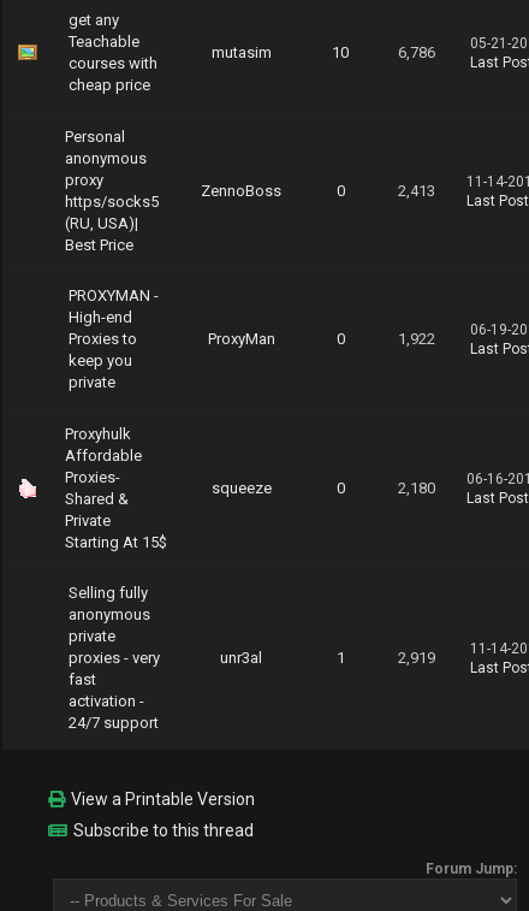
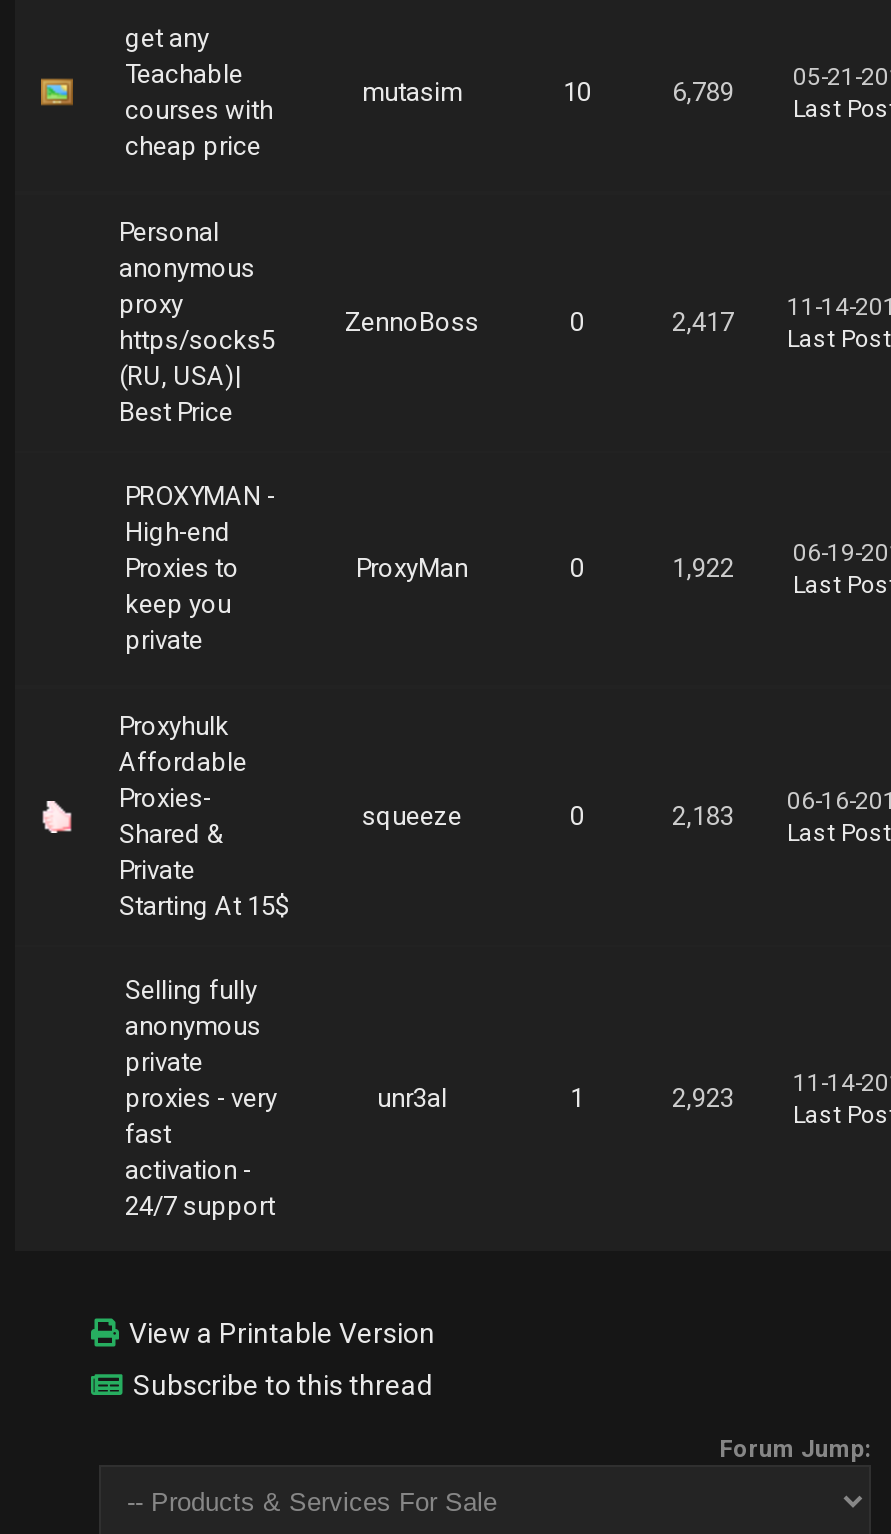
- 6,786
+ 6,789

- 2,413
+ 2,417

- 2,180
+ 2,183

- 2,919
+ 2,923
